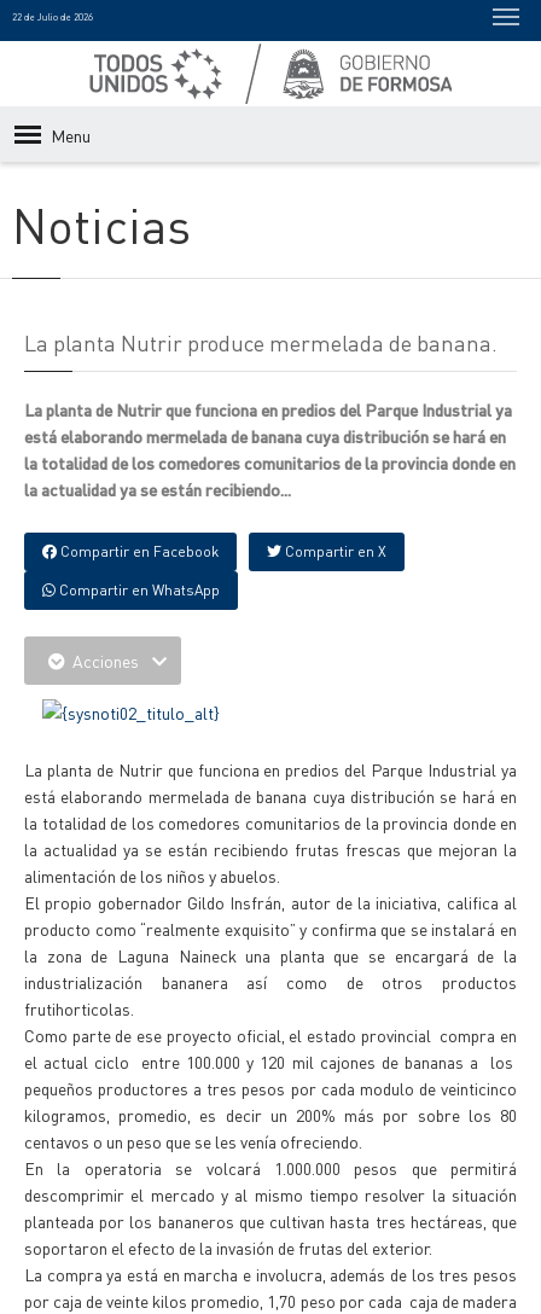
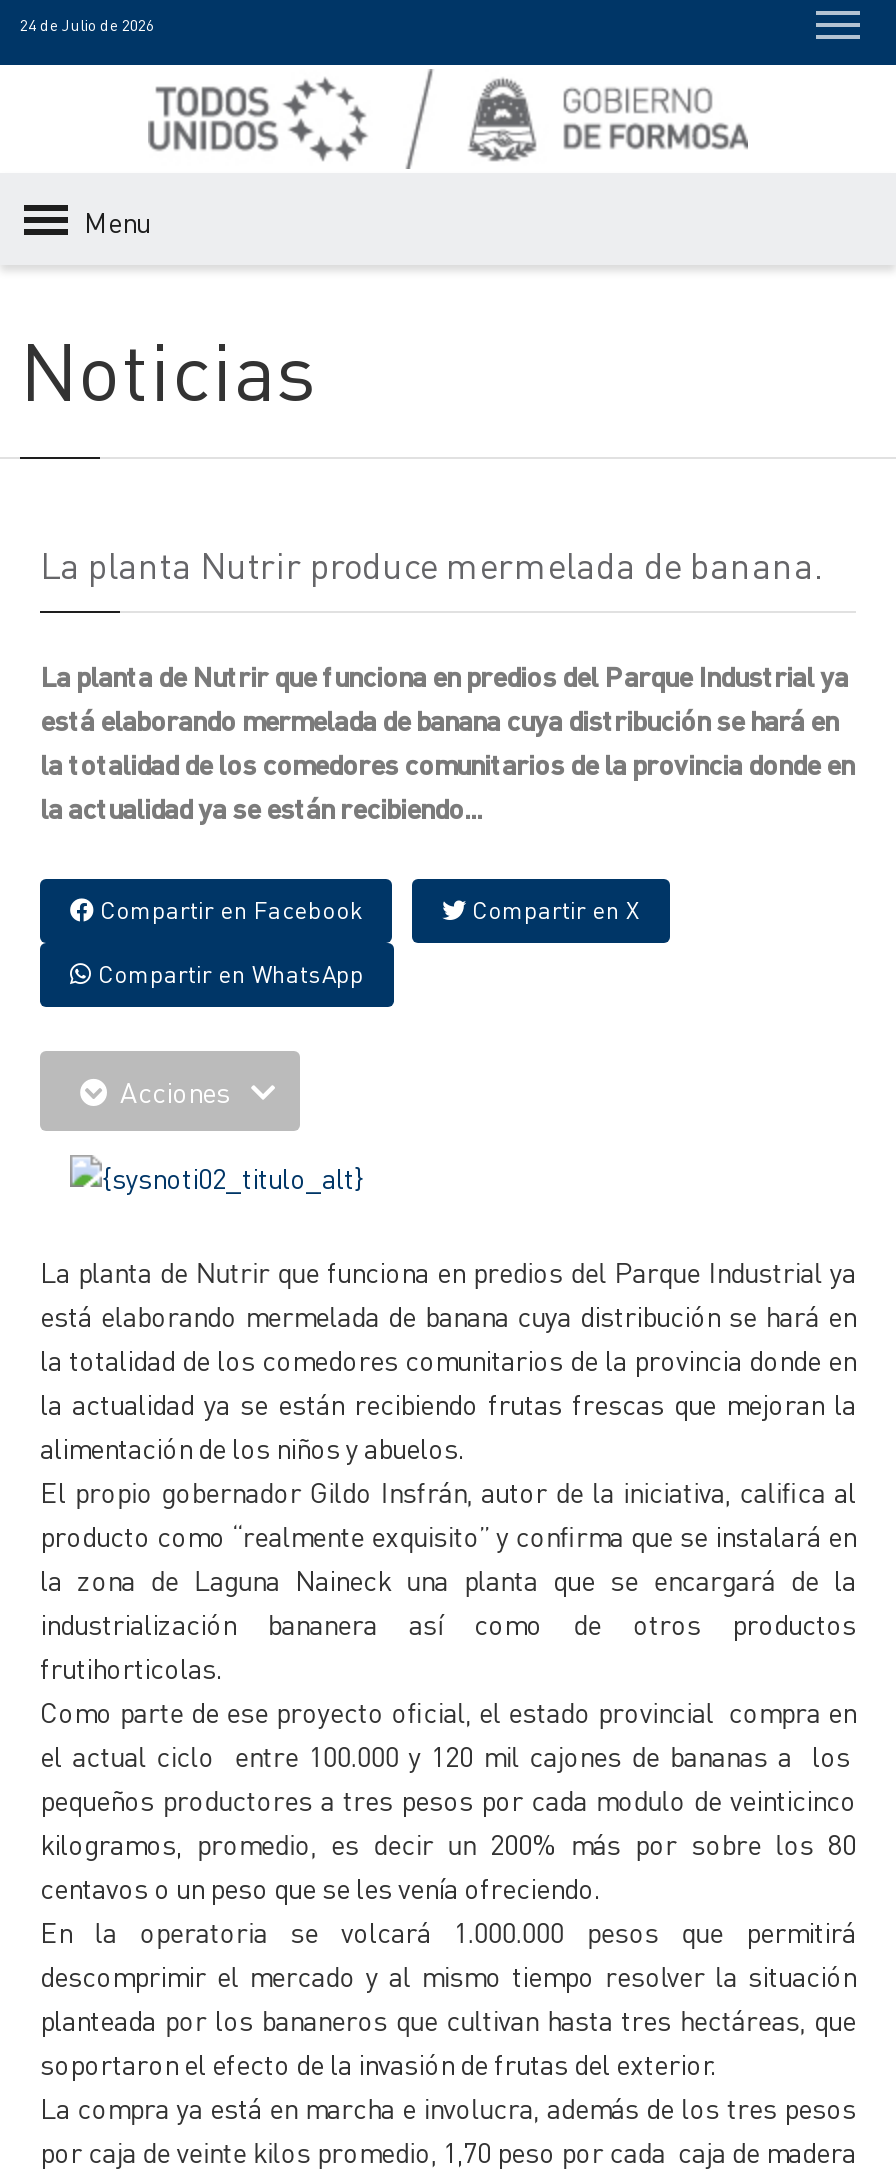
- 22 de Julio de 2026
+ 24 de Julio de 2026
